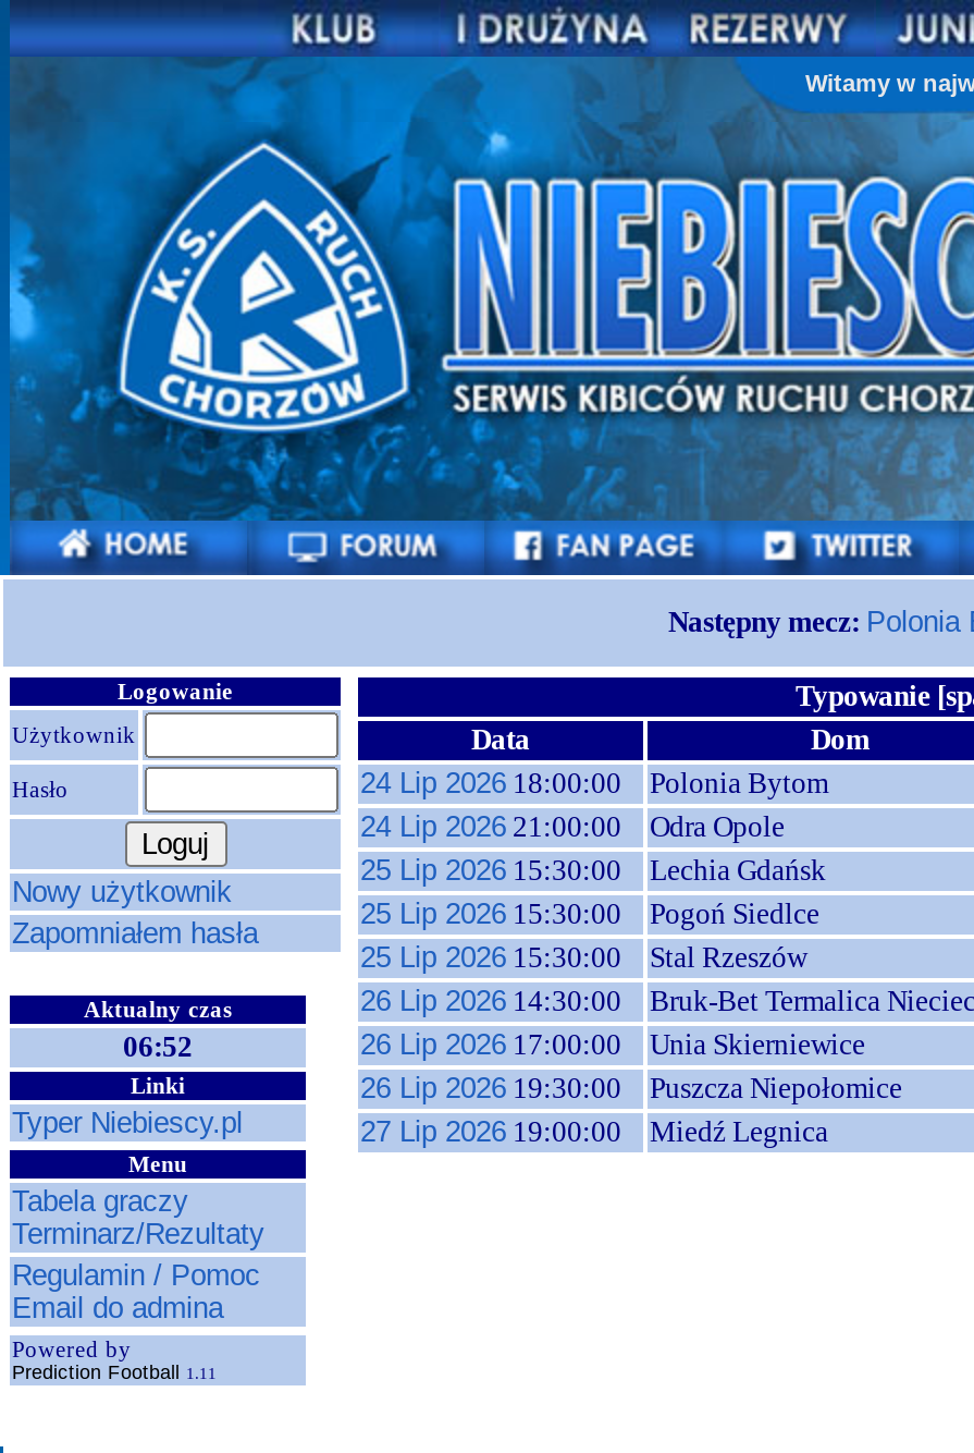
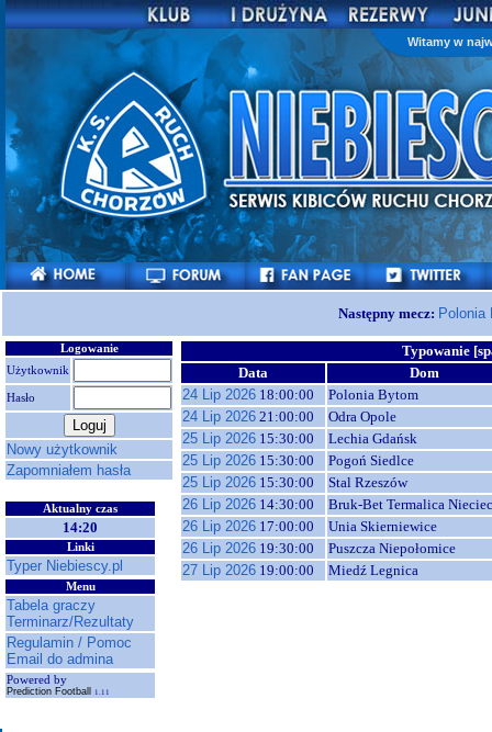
- 06:52
+ 14:20
